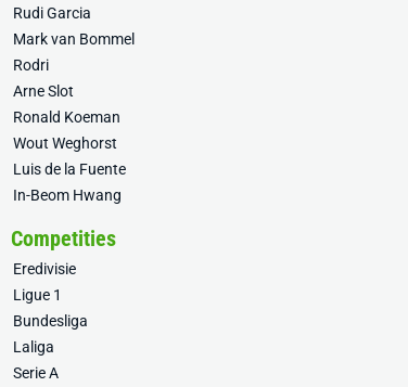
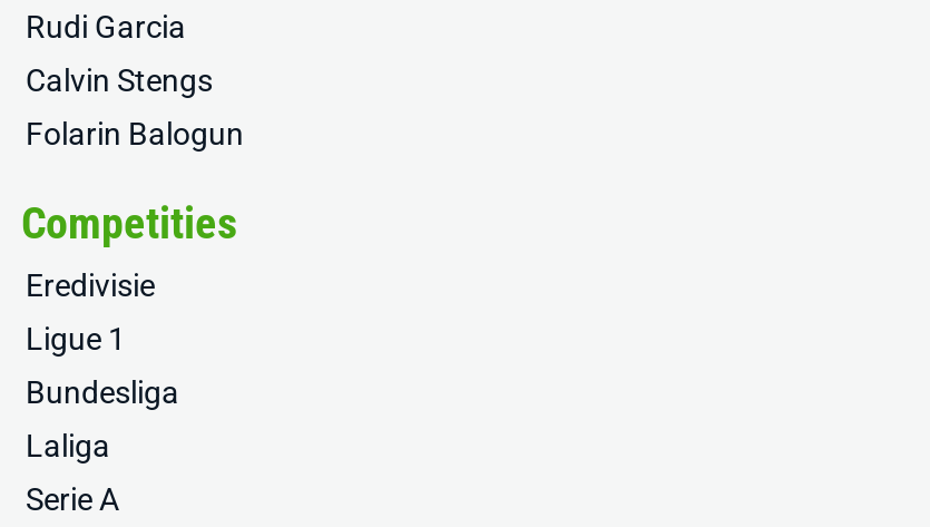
- Mark van Bommel
- Rodri
- Arne Slot
- Ronald Koeman
- Wout Weghorst
- Luis de la Fuente
- In-Beom Hwang
+ Calvin Stengs
+ Folarin Balogun
